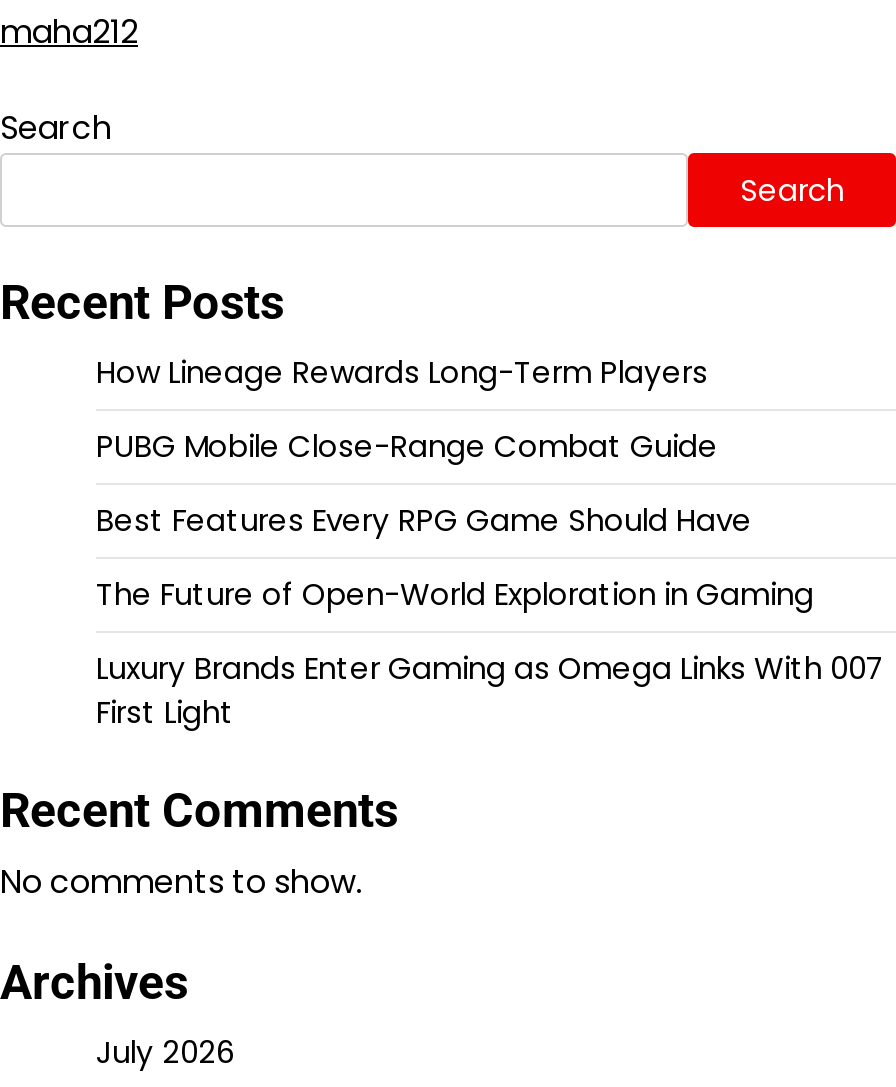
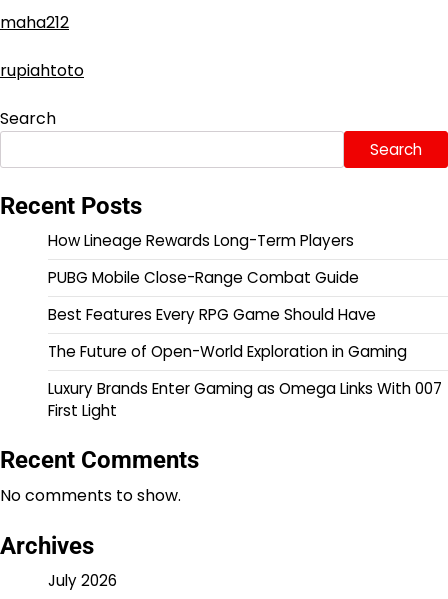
+ rupiahtoto
